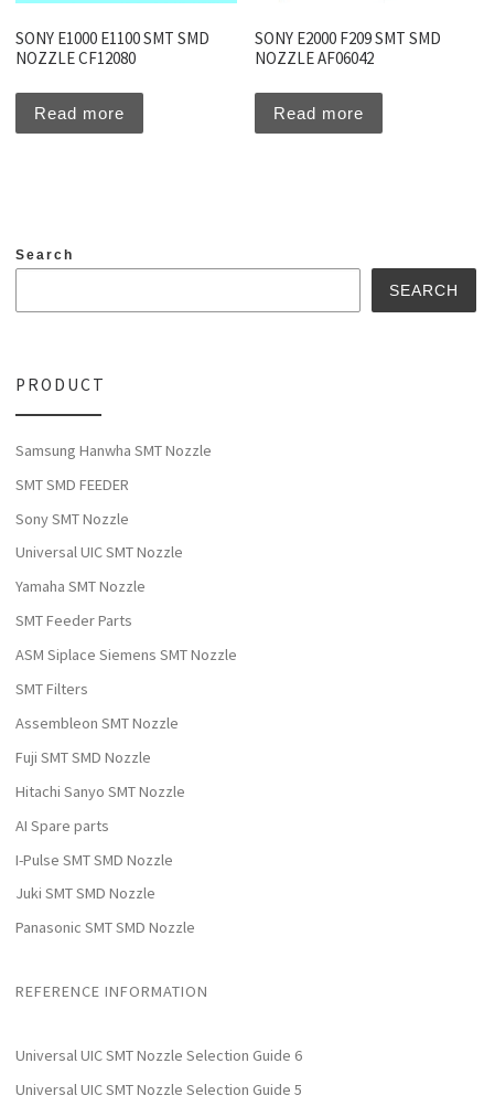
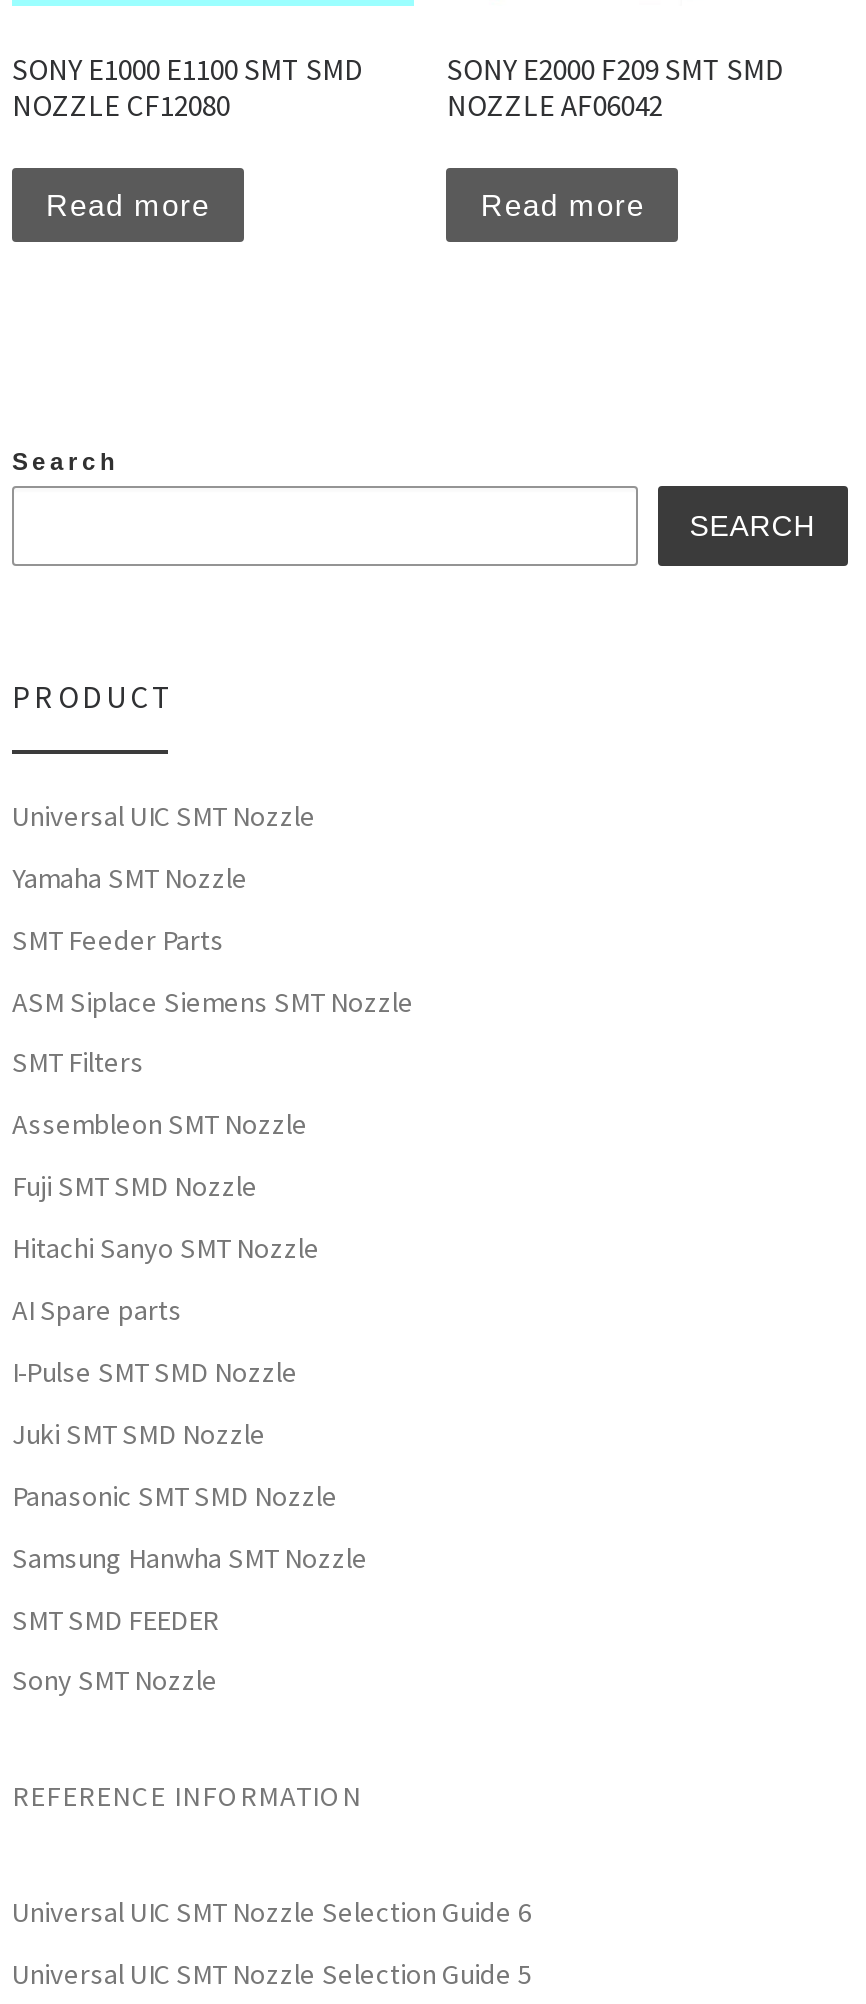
moved down: Samsung Hanwha SMT Nozzle | SMT SMD FEEDER | Sony SMT Nozzle

moved up: Universal UIC SMT Nozzle | Yamaha SMT Nozzle | SMT Feeder Parts | ... | Juki SMT SMD Nozzle | Panasonic SMT SMD Nozzle
